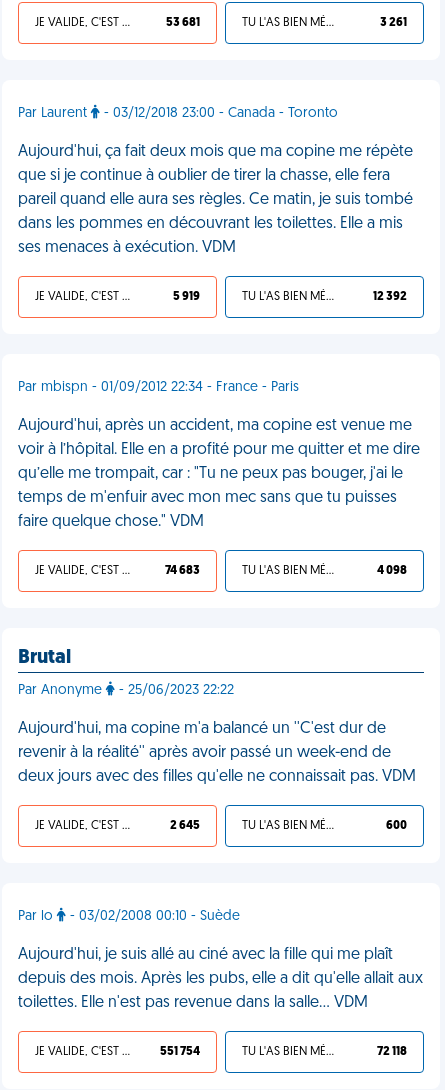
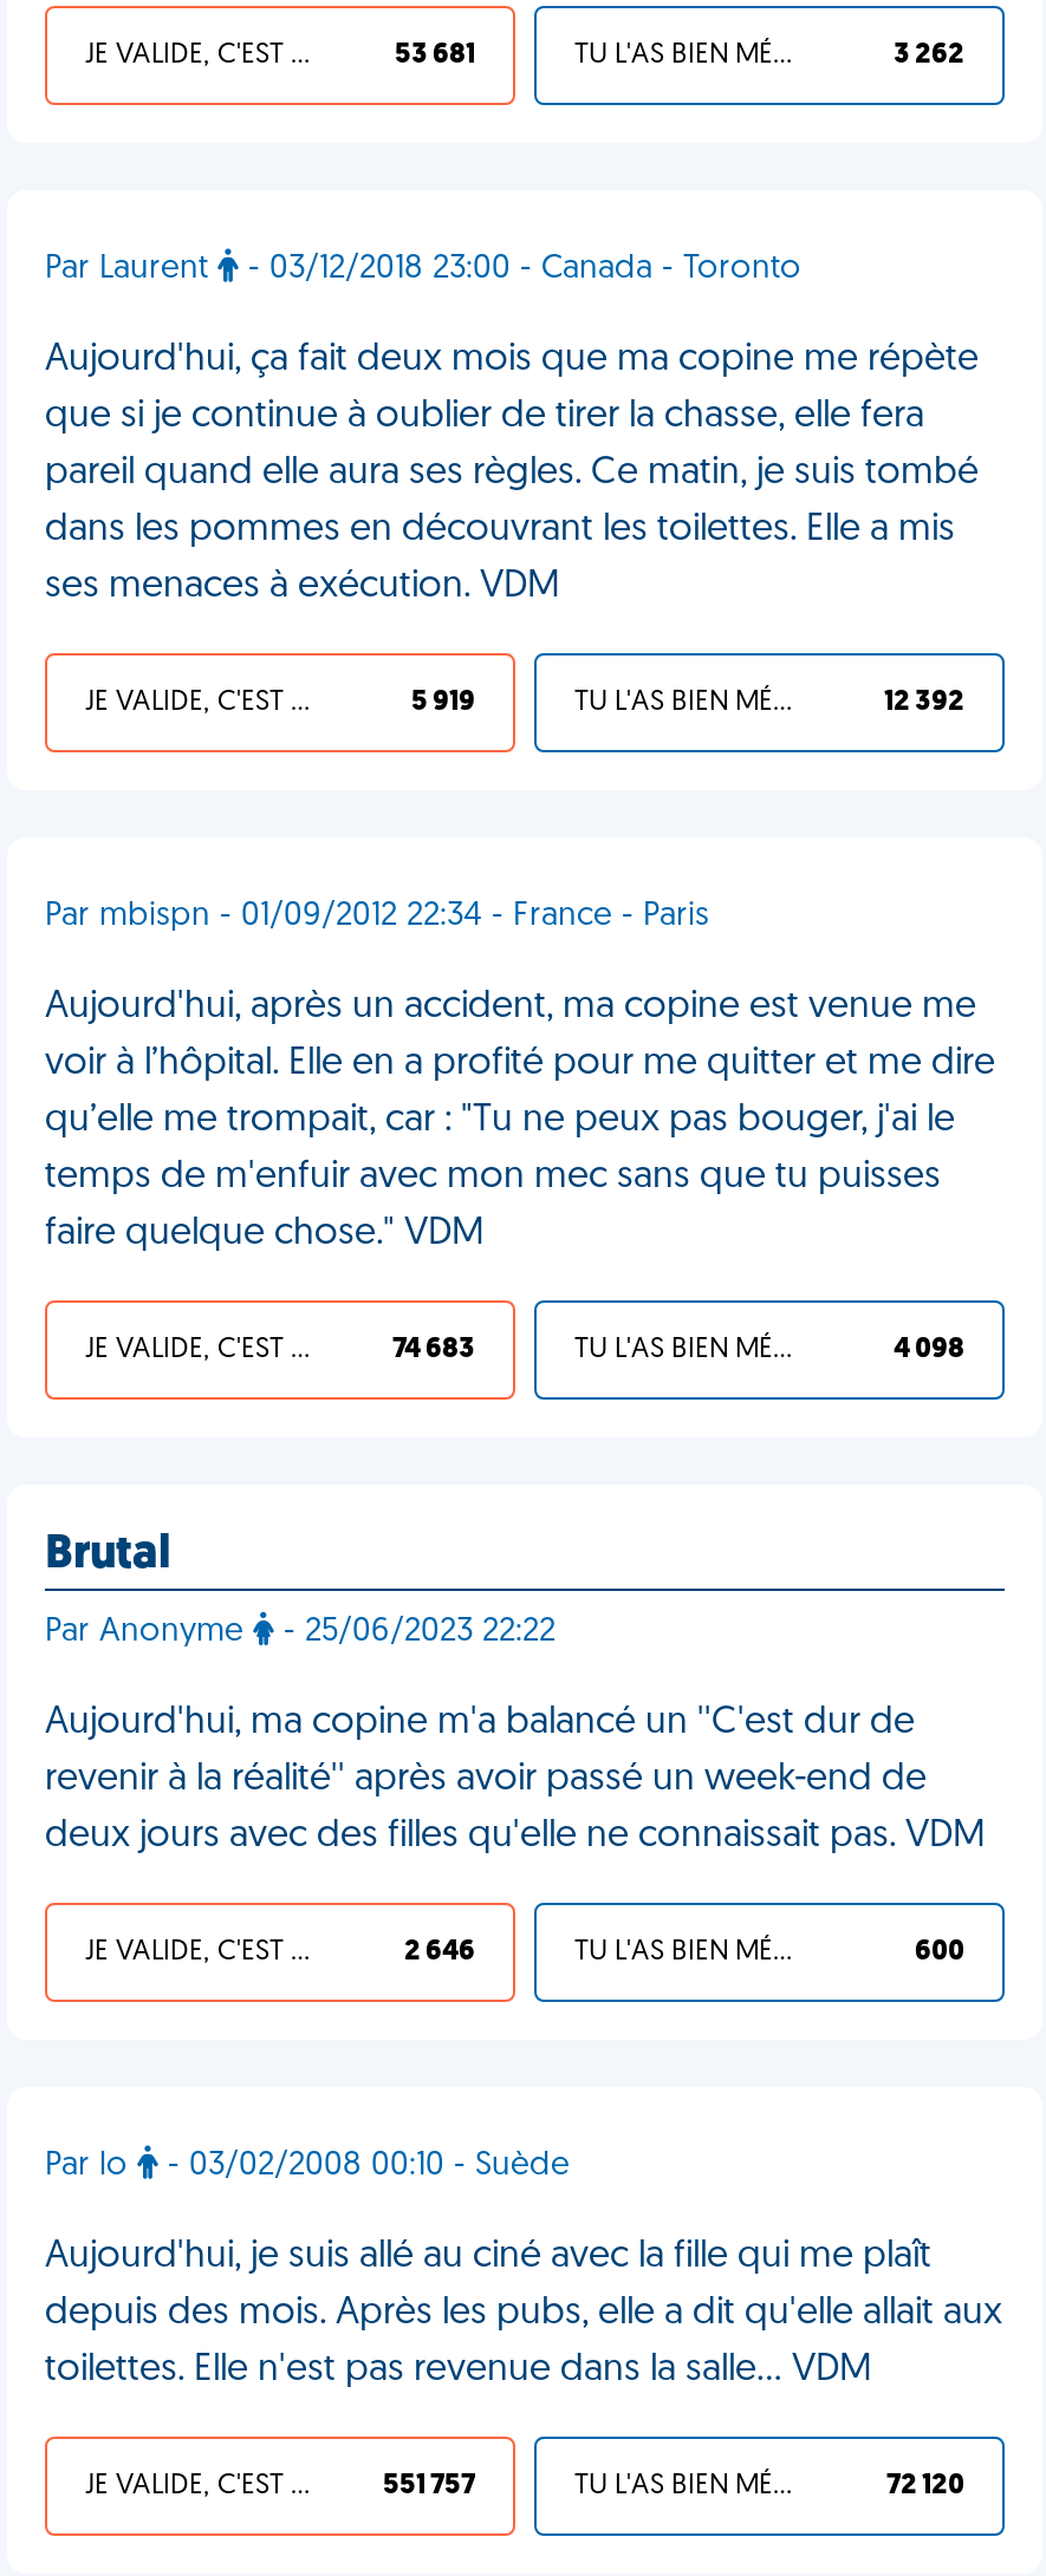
- 3 261
+ 3 262

- 2 645
+ 2 646

- 551 754
+ 551 757

- 72 118
+ 72 120
